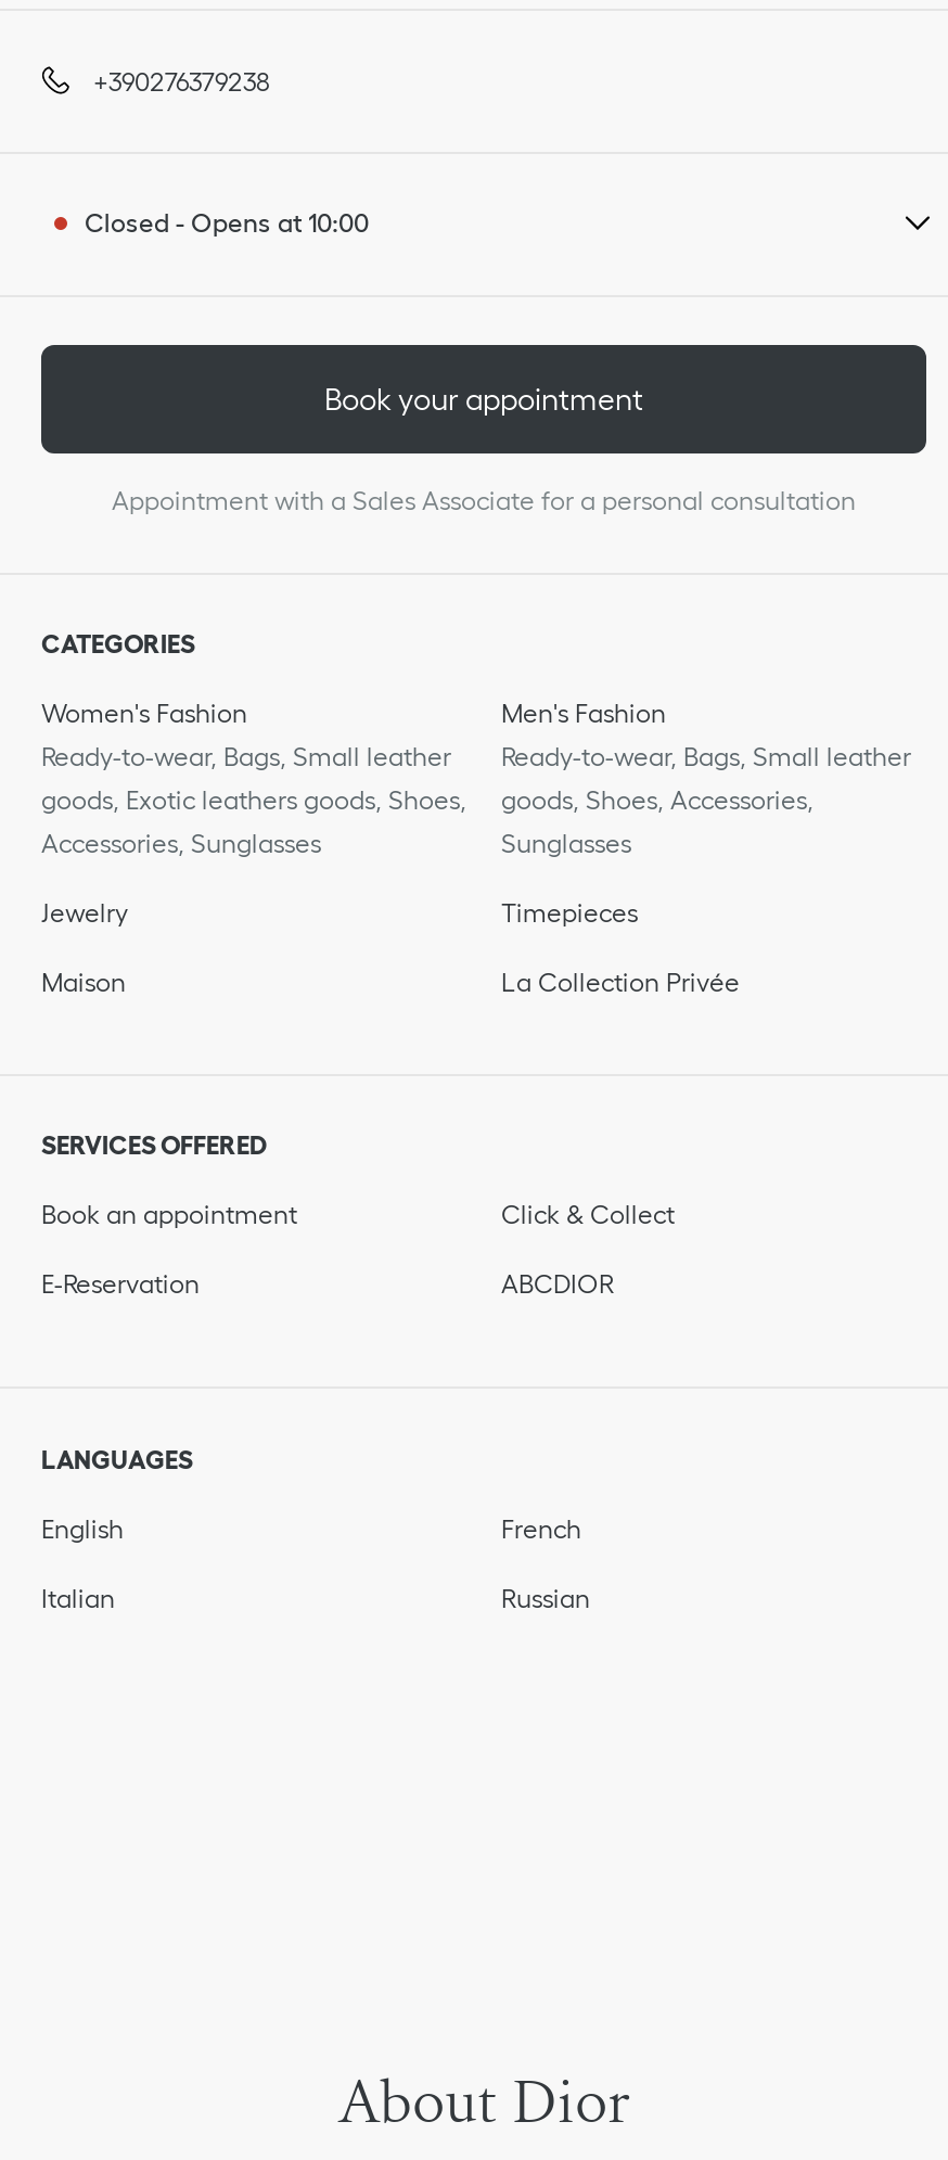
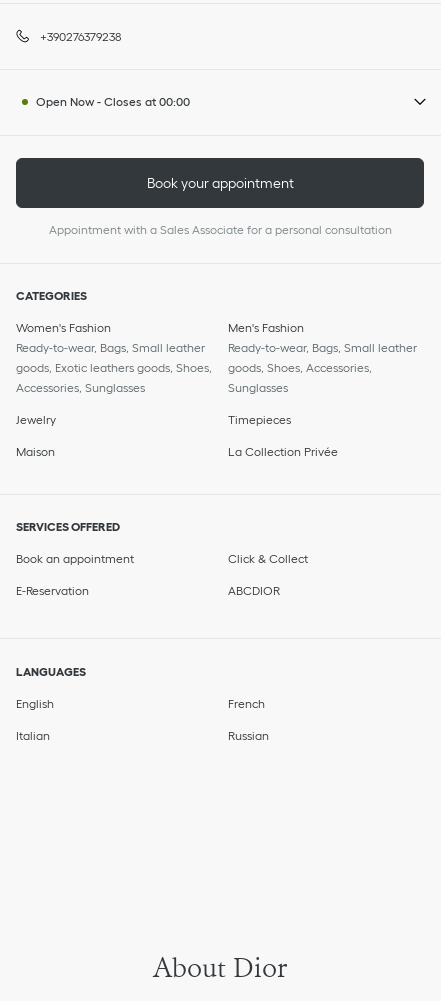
- Closed - Opens at 10:00
+ Open Now - Closes at 00:00
